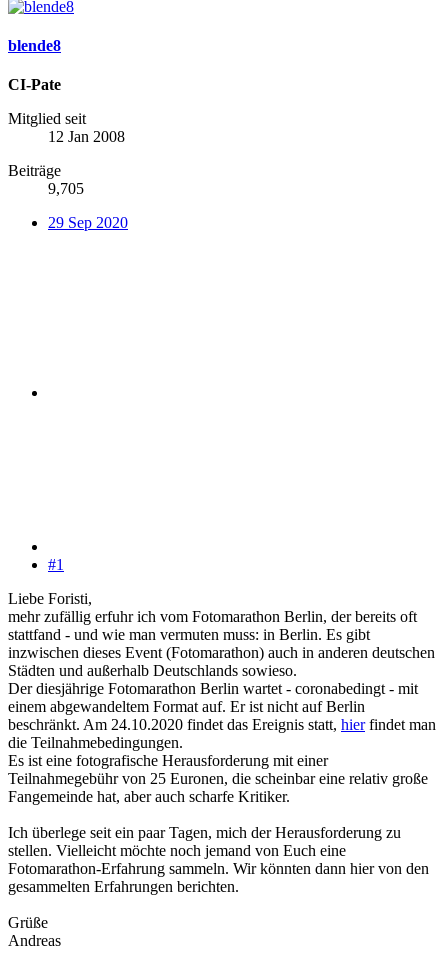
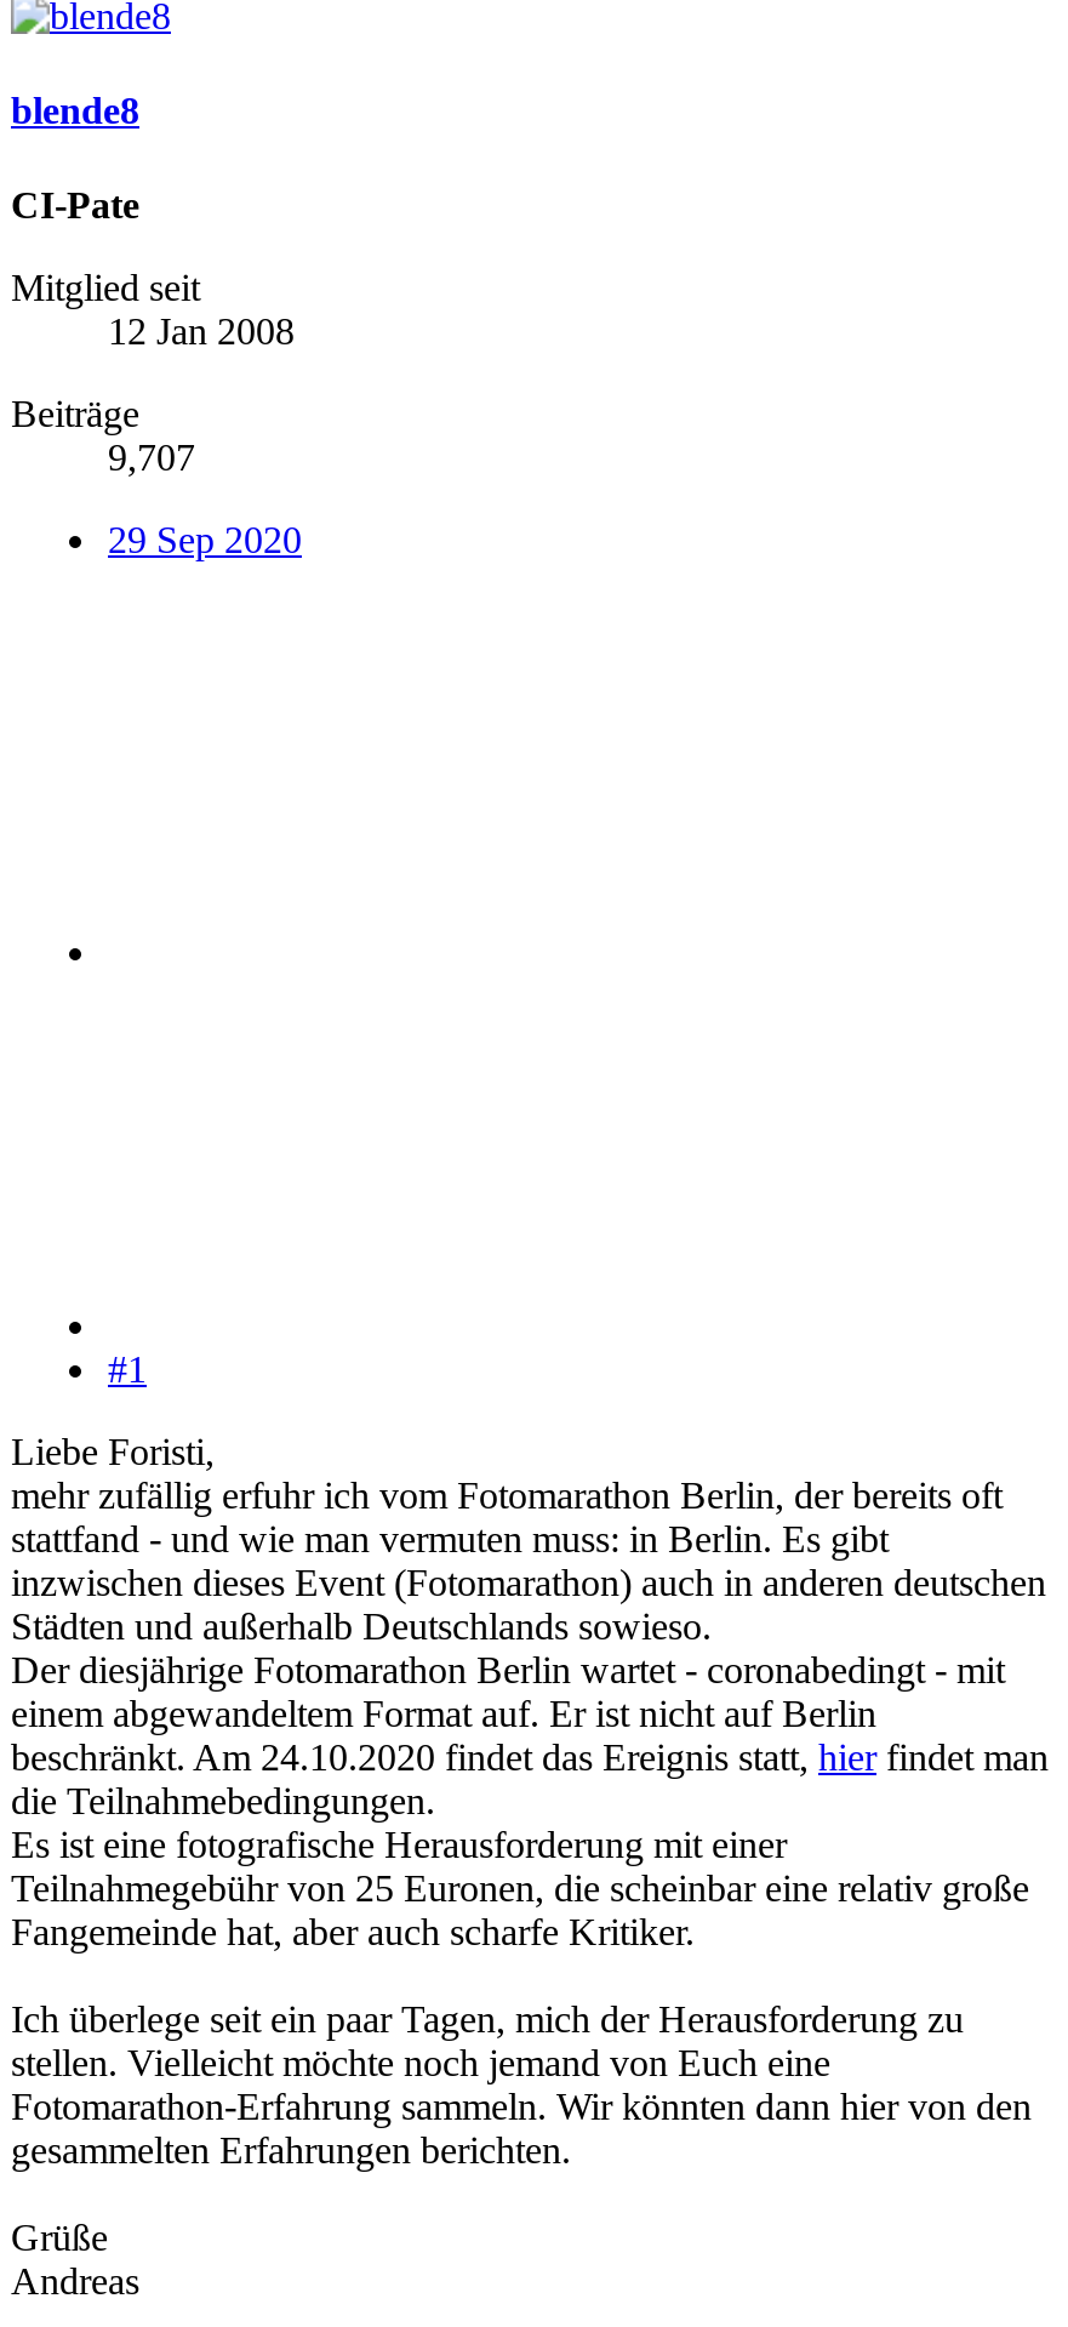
- 9,705
+ 9,707
